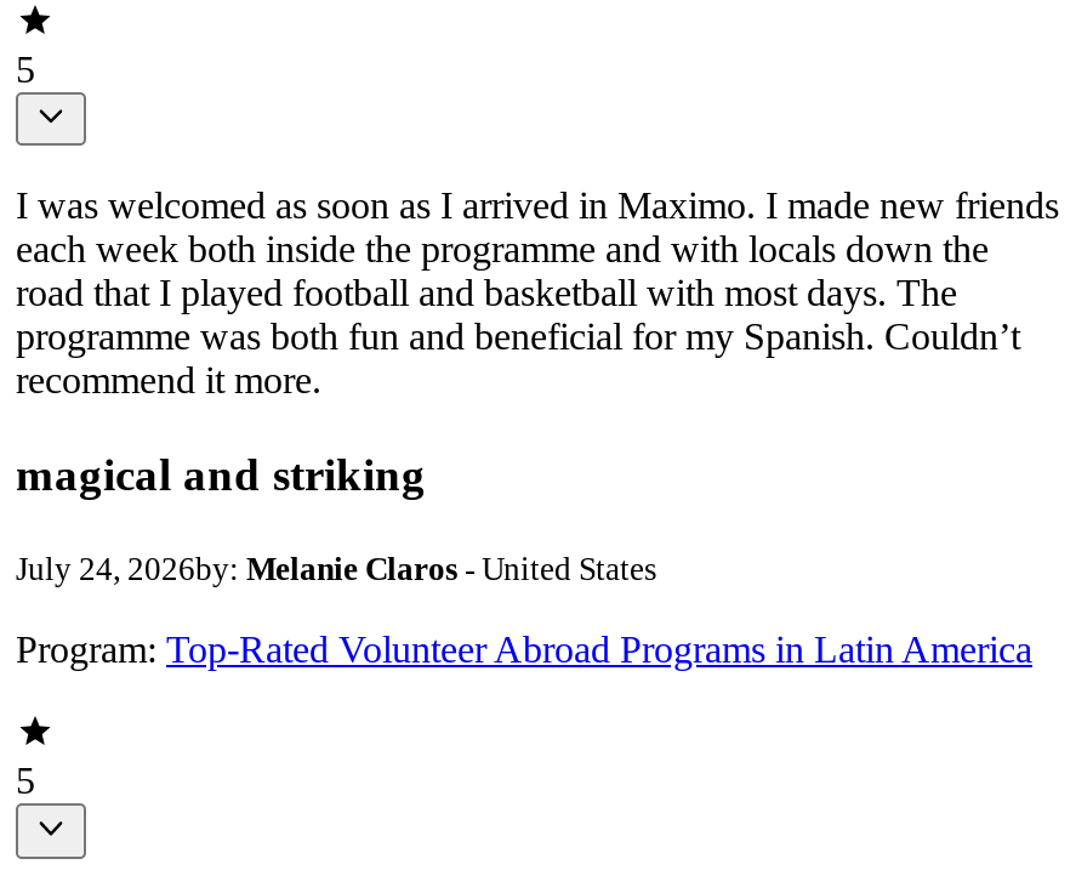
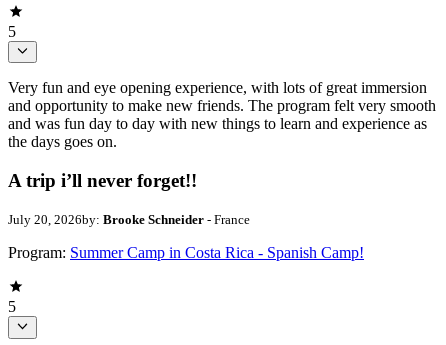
- I was welcomed as soon as I arrived in Maximo. I made new friends
- each week both inside the programme and with locals down the
- road that I played football and basketball with most days. The
- programme was both fun and beneficial for my Spanish. Couldn’t
- recommend it more.
+ Very fun and eye opening experience, with lots of great immersion
+ and opportunity to make new friends. The program felt very smooth
+ and was fun day to day with new things to learn and experience as
+ the days goes on.

- magical and striking
+ A trip i’ll never forget!!

- July 24, 2026by: Melanie Claros - United States
+ July 20, 2026by: Brooke Schneider - France

- Program: Top-Rated Volunteer Abroad Programs in Latin America
+ Program: Summer Camp in Costa Rica - Spanish Camp!
